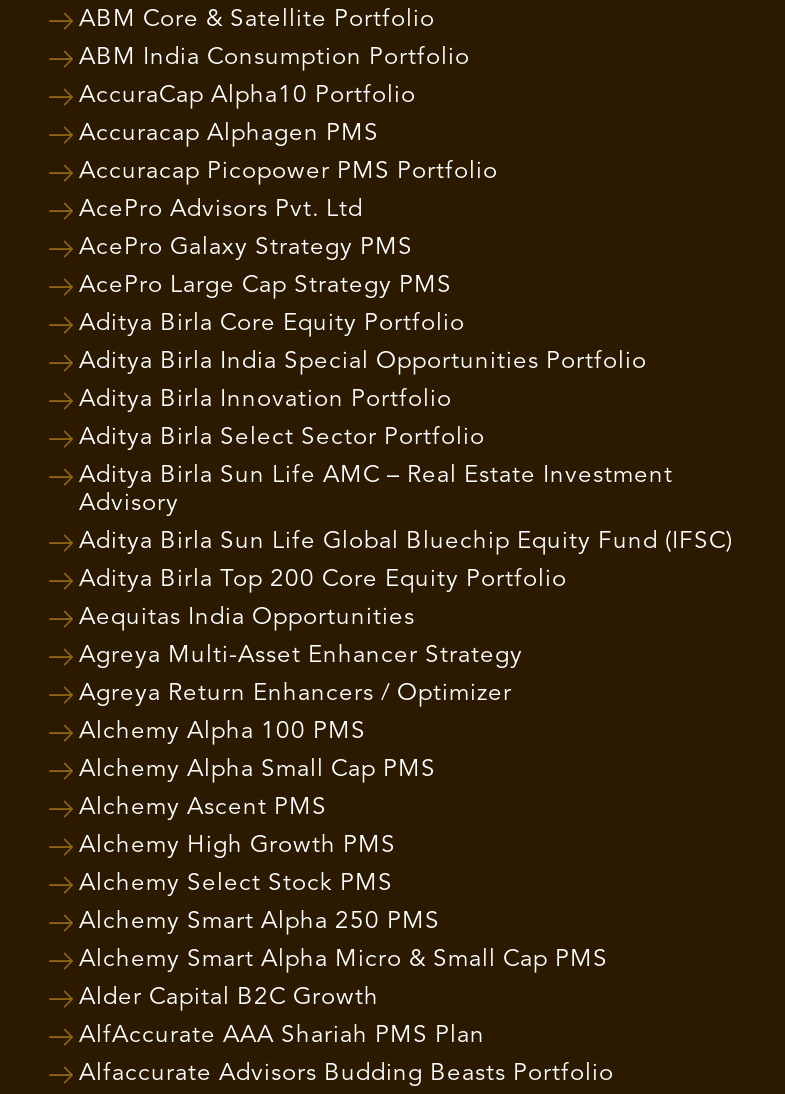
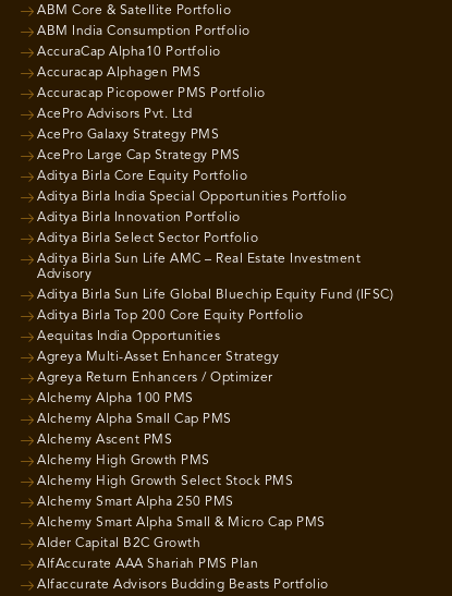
- Alchemy Select Stock PMS
+ Alchemy High Growth Select Stock PMS

- Alchemy Smart Alpha Micro & Small Cap PMS
+ Alchemy Smart Alpha Small & Micro Cap PMS
